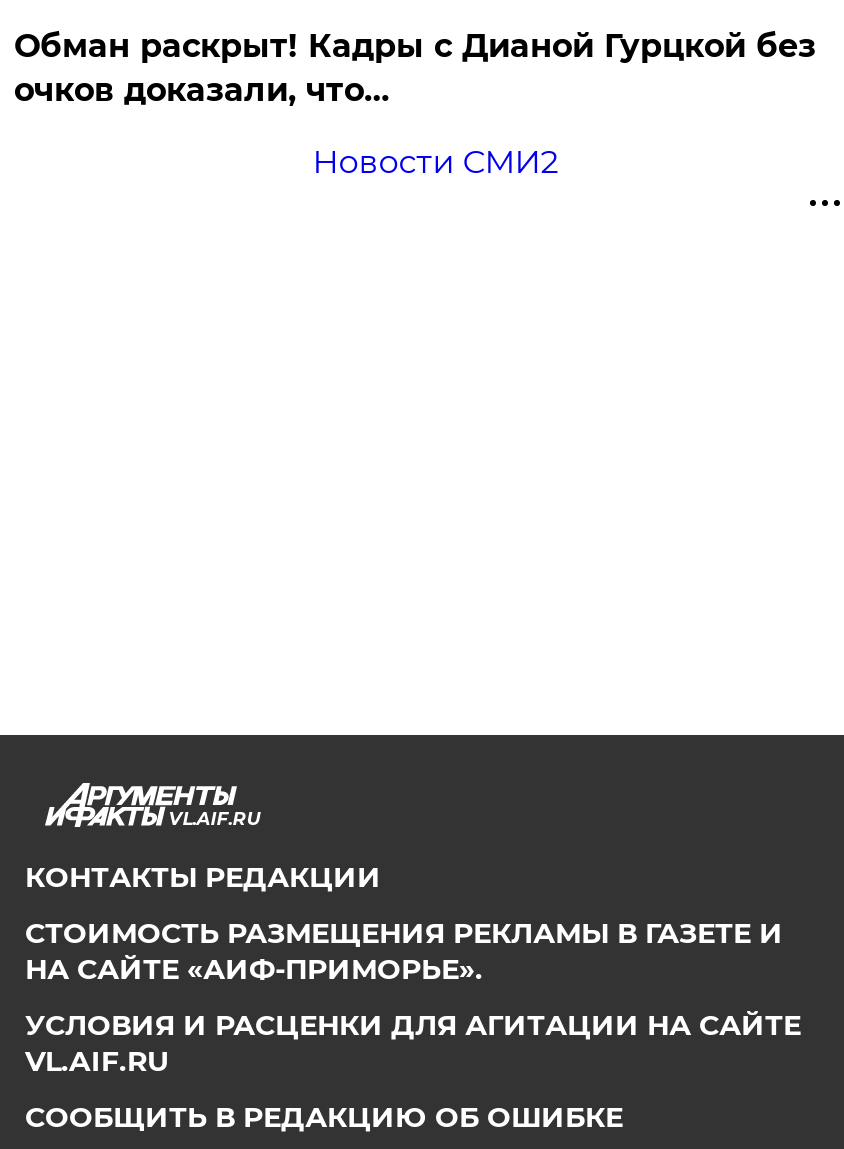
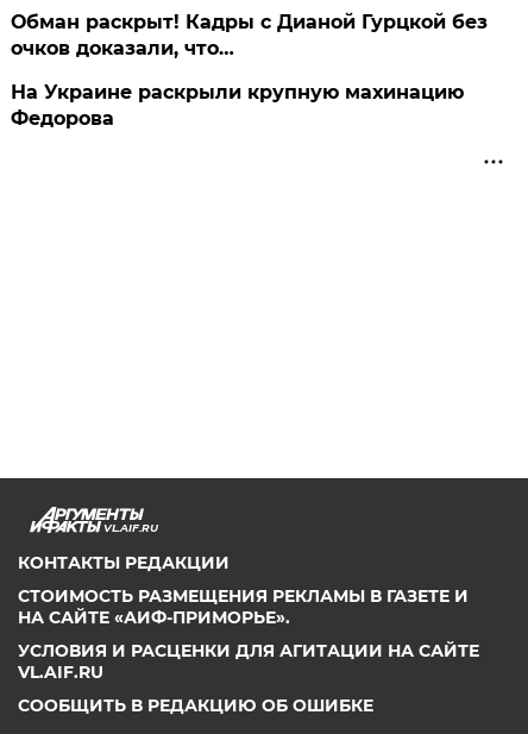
- Новости СМИ2
+ На Украине раскрыли крупную махинацию
+ Федорова
